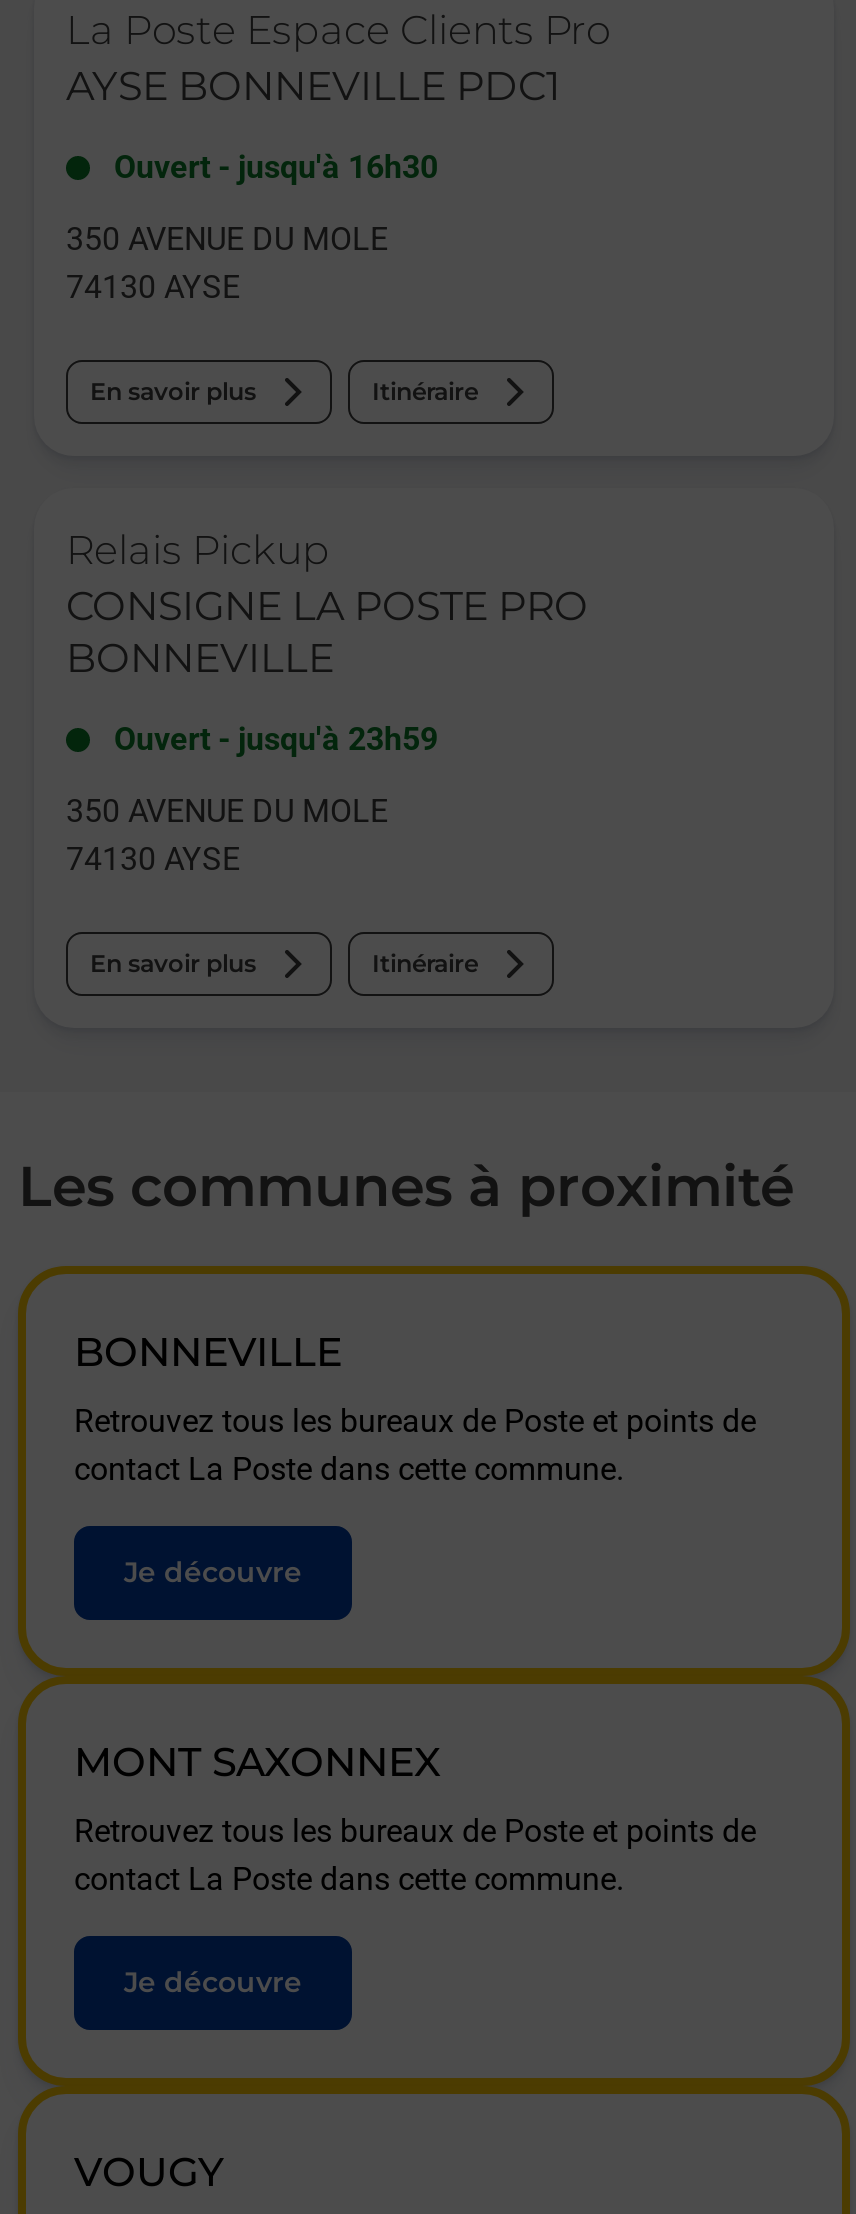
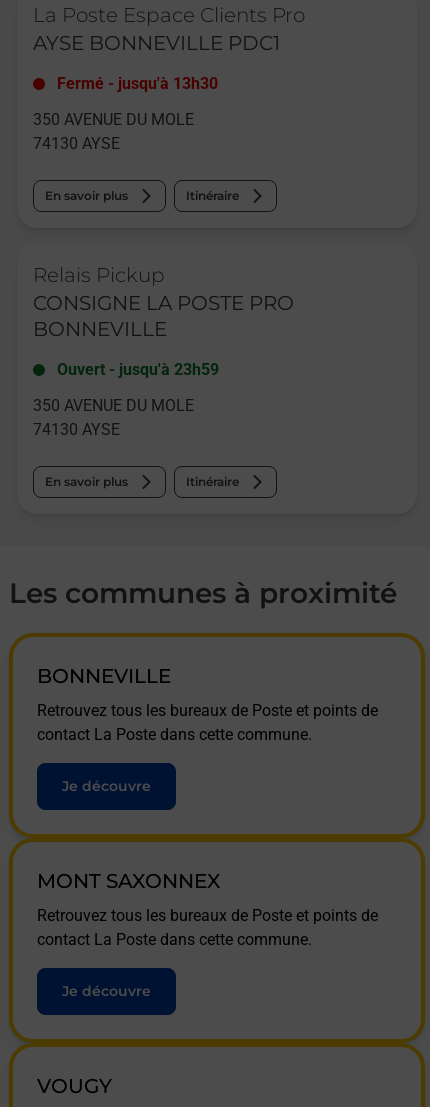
- Ouvert - jusqu'à 16h30
+ Fermé - jusqu'à 13h30
